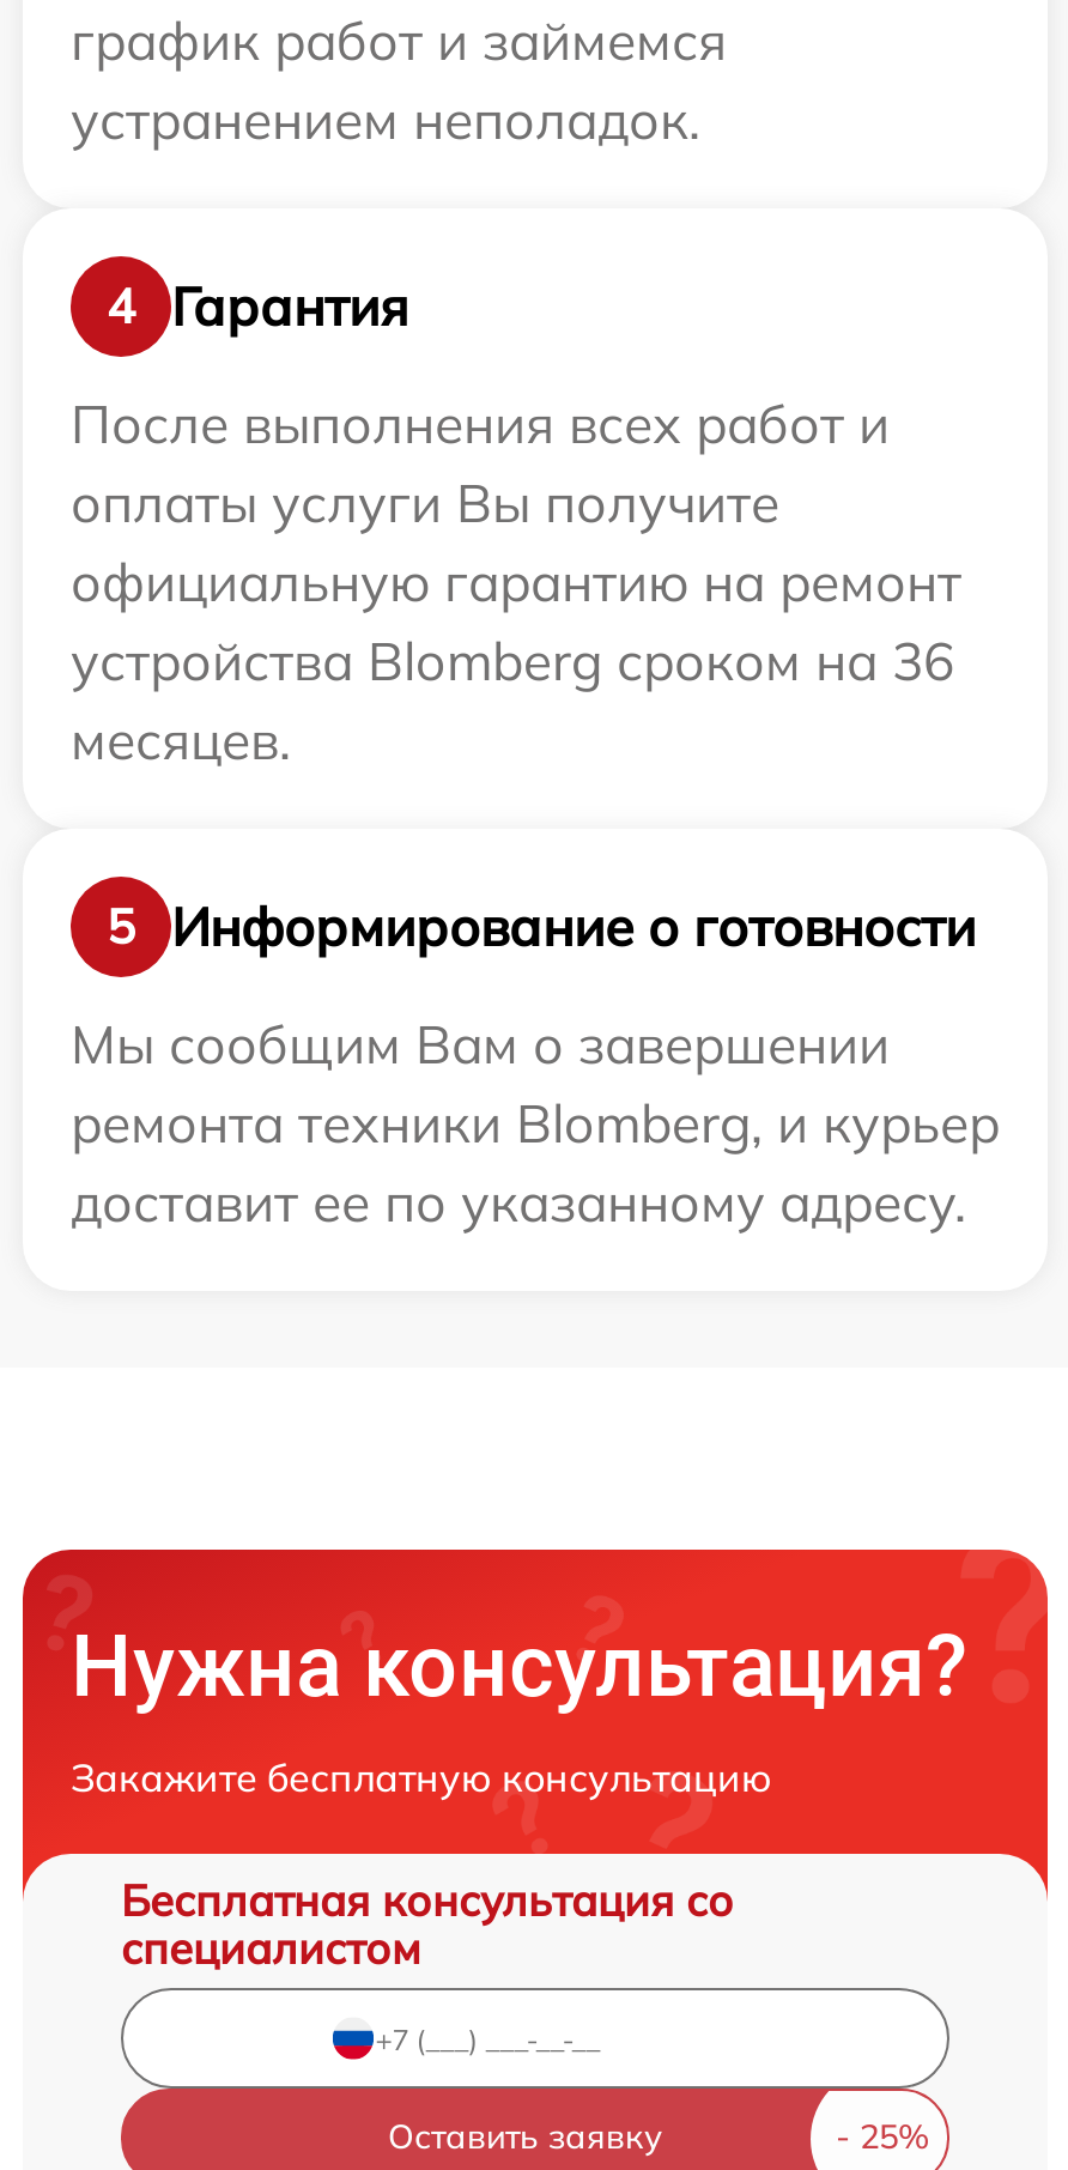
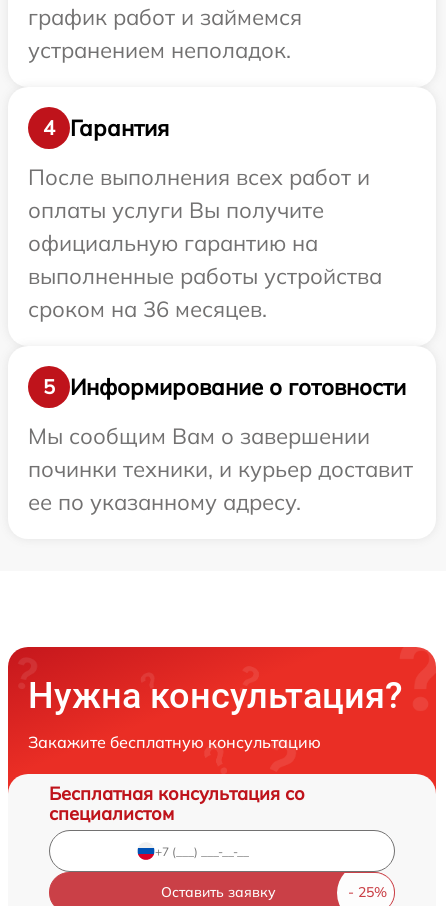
- официальную гарантию на ремонт
- устройства Blomberg сроком на 36
- месяцев.
+ официальную гарантию на
+ выполненные работы устройства
+ сроком на 36 месяцев.

- ремонта техники Blomberg, и курьер
- доставит ее по указанному адресу.
+ починки техники, и курьер доставит
+ ее по указанному адресу.
